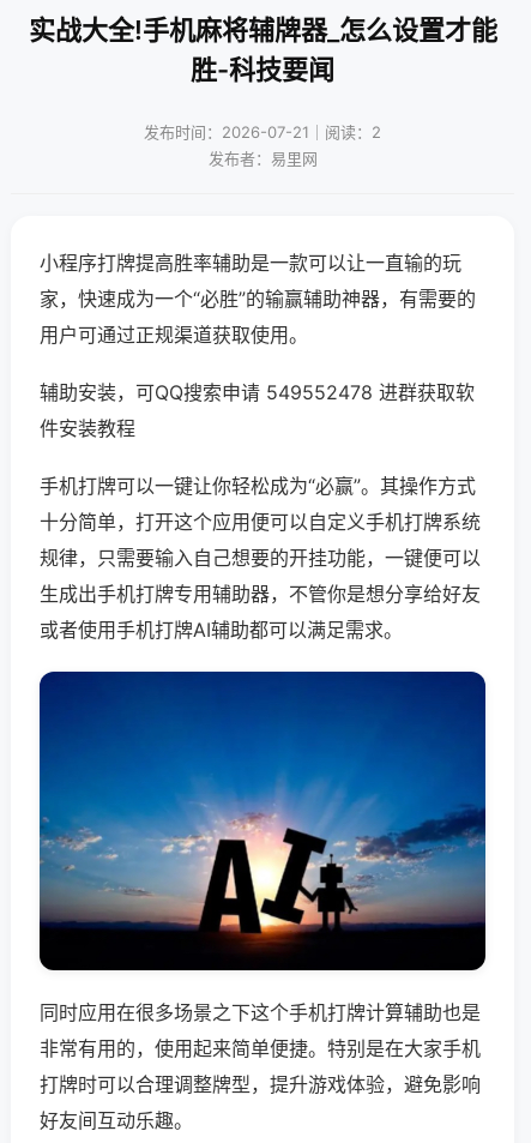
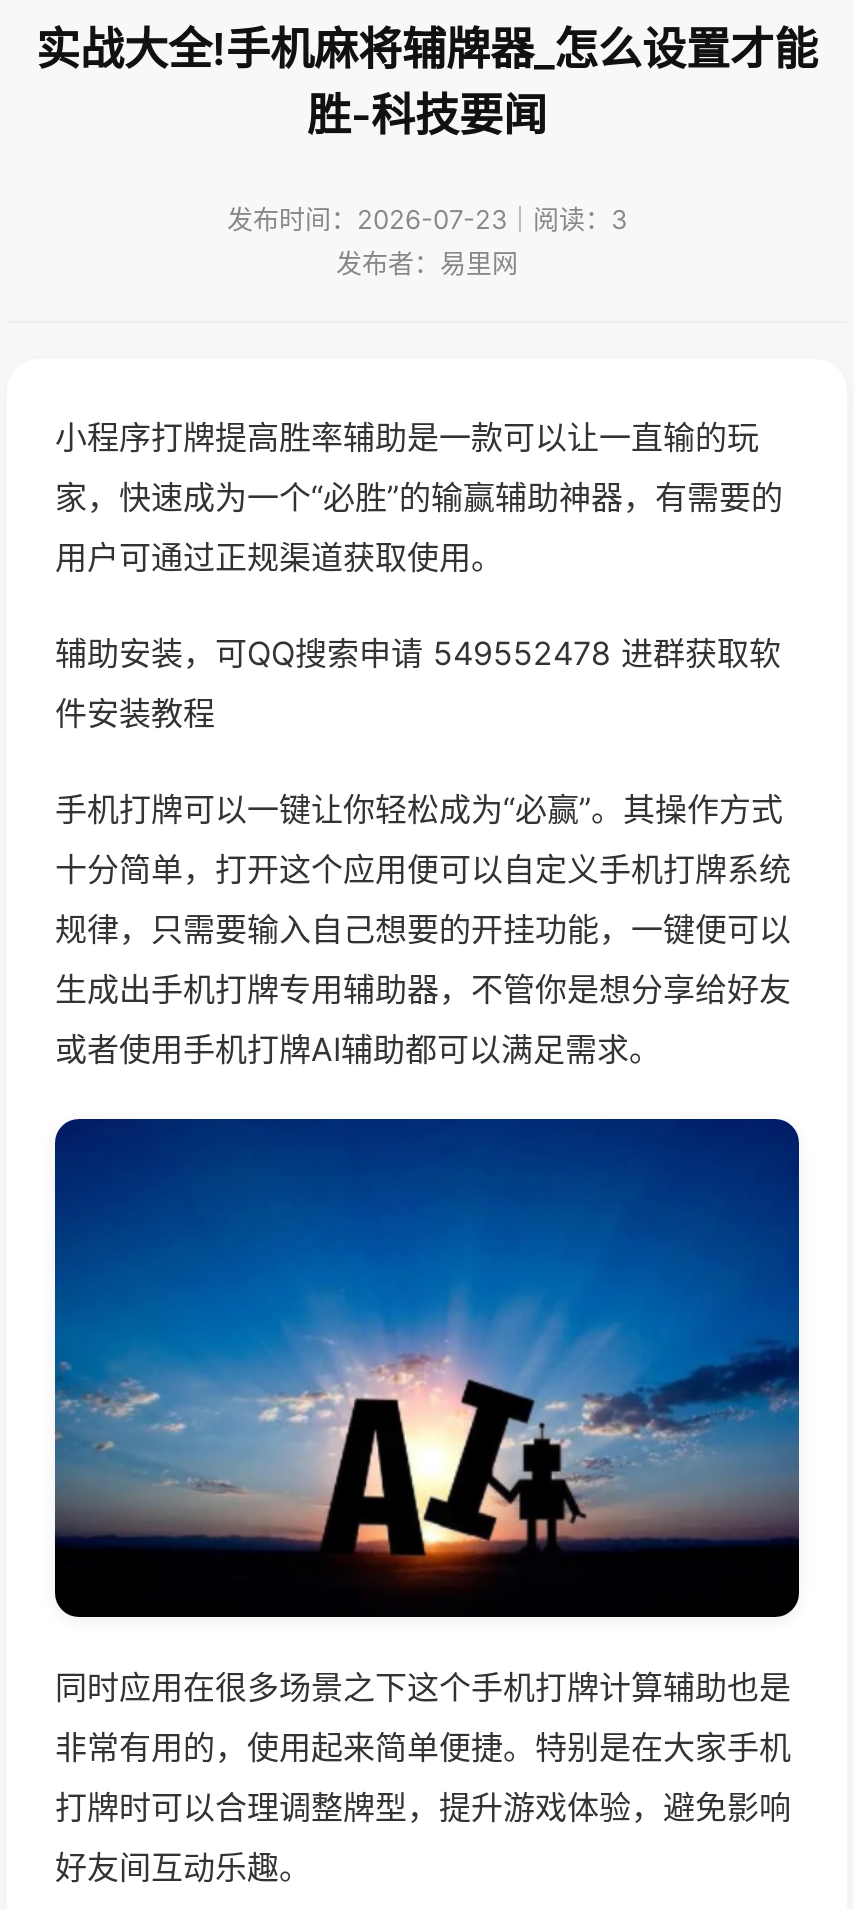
- 发布时间：2026-07-21｜阅读：2
+ 发布时间：2026-07-23｜阅读：3
